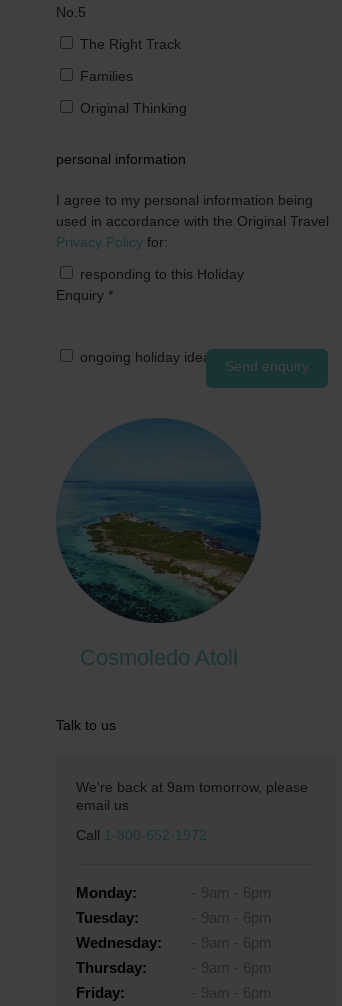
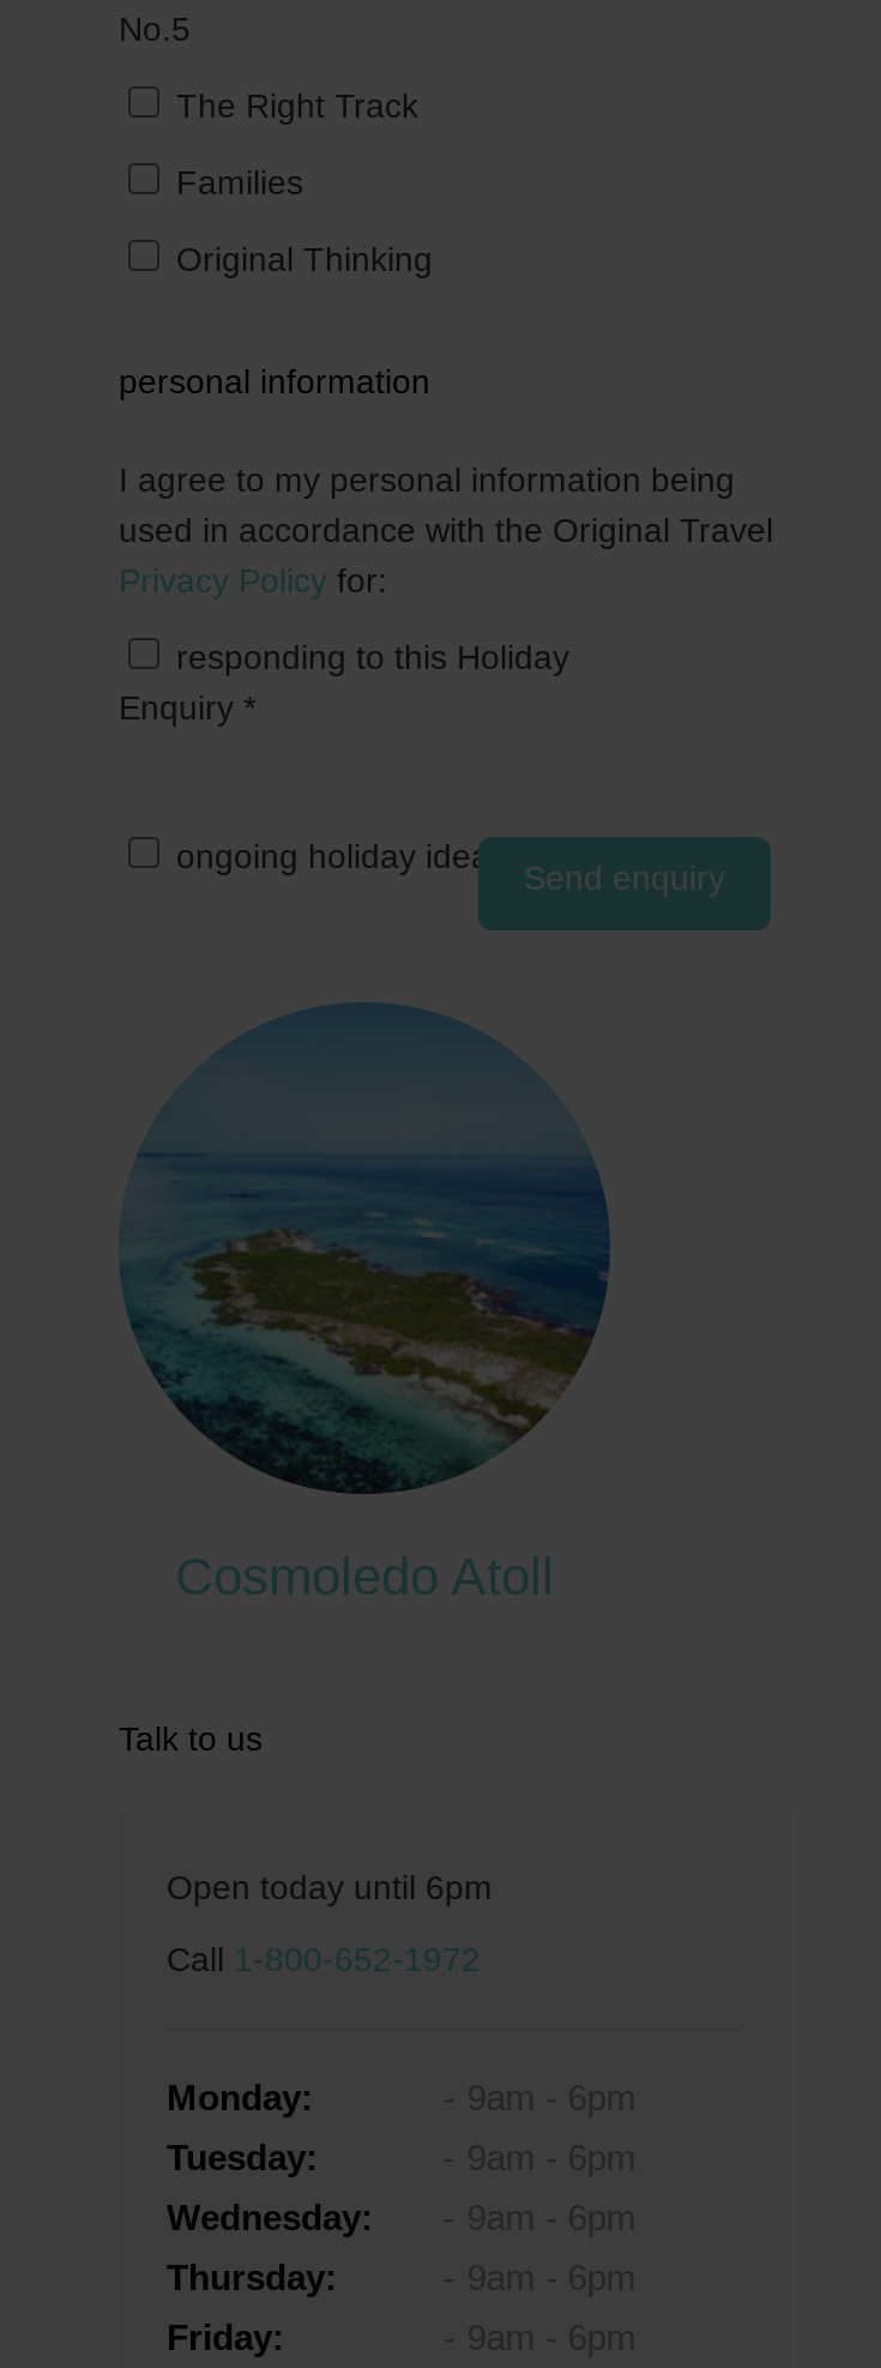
- We're back at 9am tomorrow, please
- email us
+ Open today until 6pm
